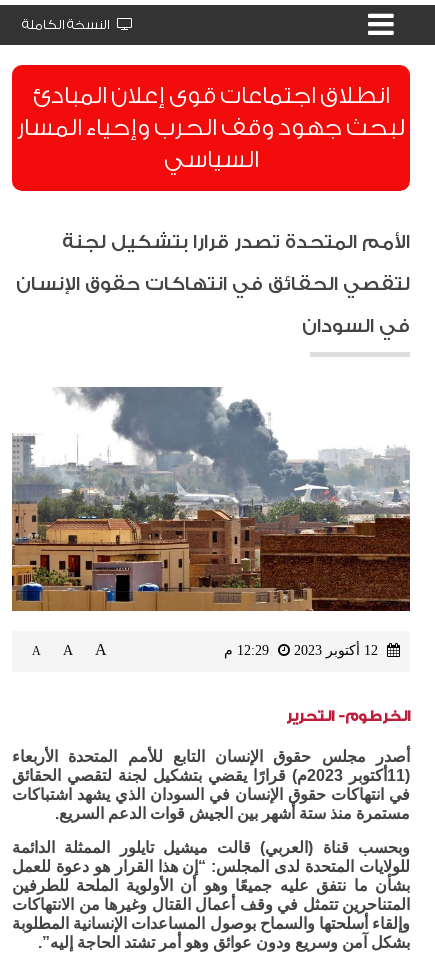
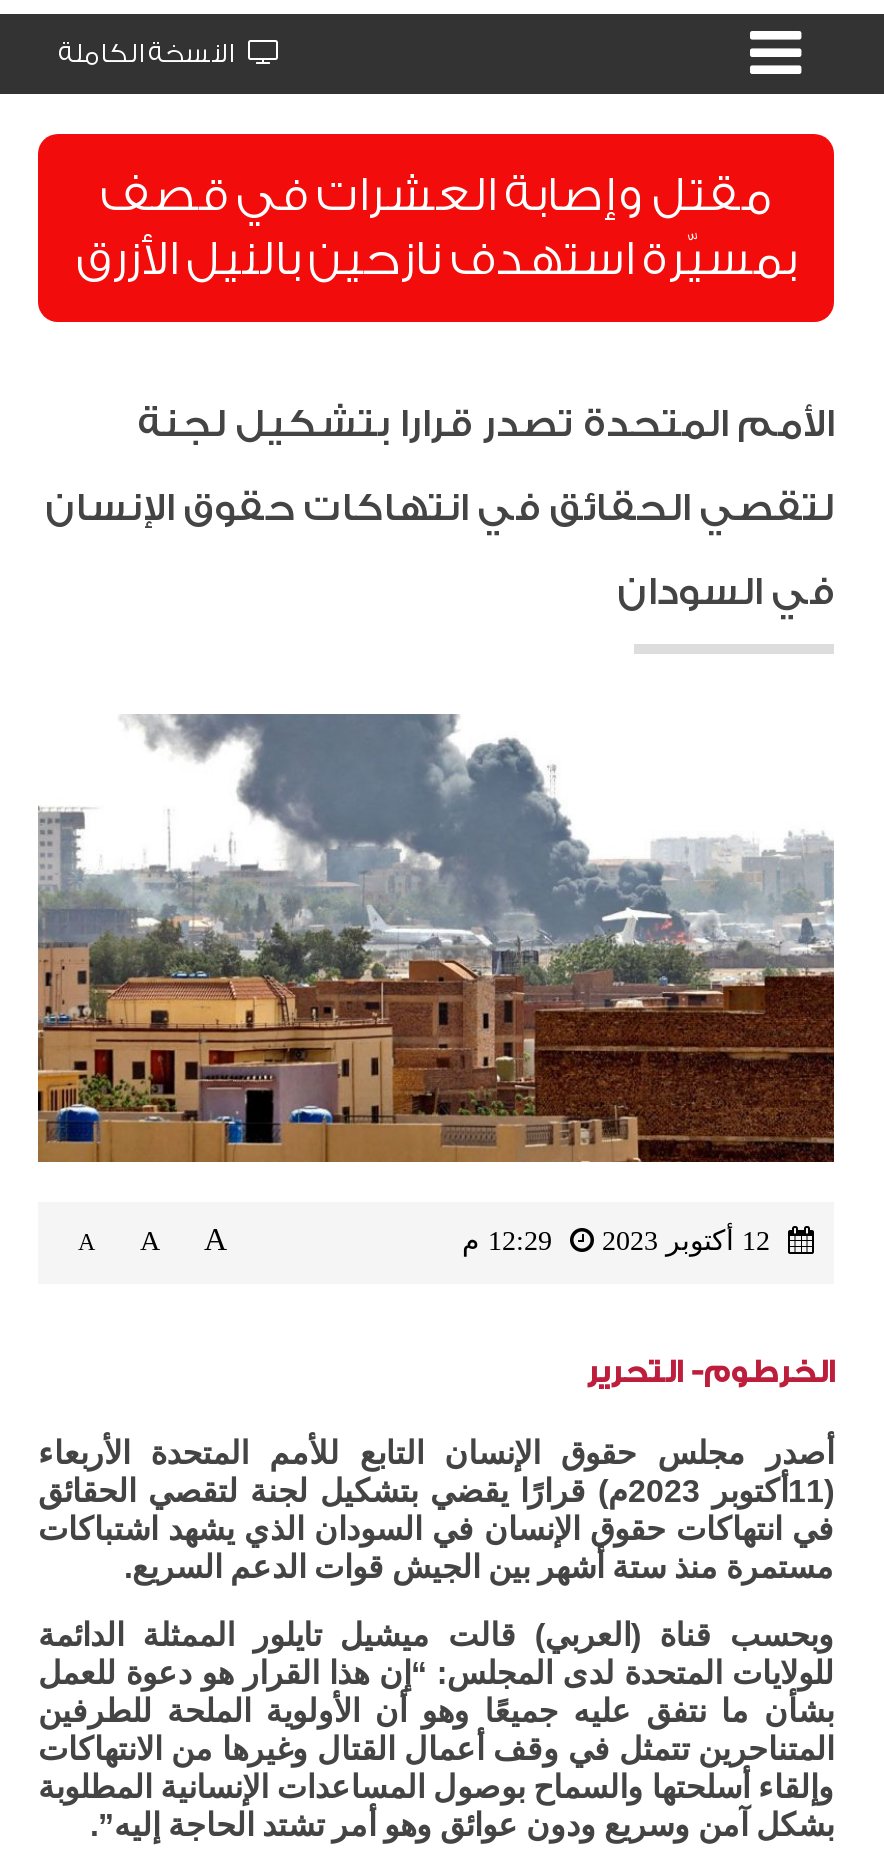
- انطلاق اجتماعات قوى إعلان المبادئ
- لبحث جهود وقف الحرب وإحياء المسار
- السياسي
+ مقتل وإصابة العشرات في قصف
+ بمسيّرة استهدف نازحين بالنيل الأزرق
